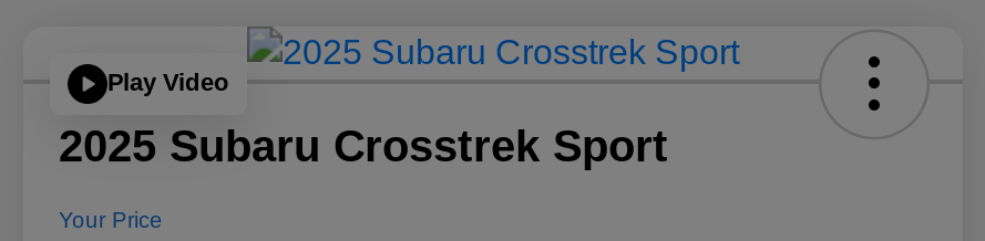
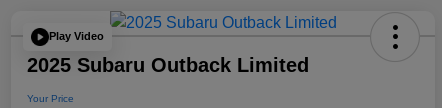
- 2025 Subaru Crosstrek Sport
+ 2025 Subaru Outback Limited
